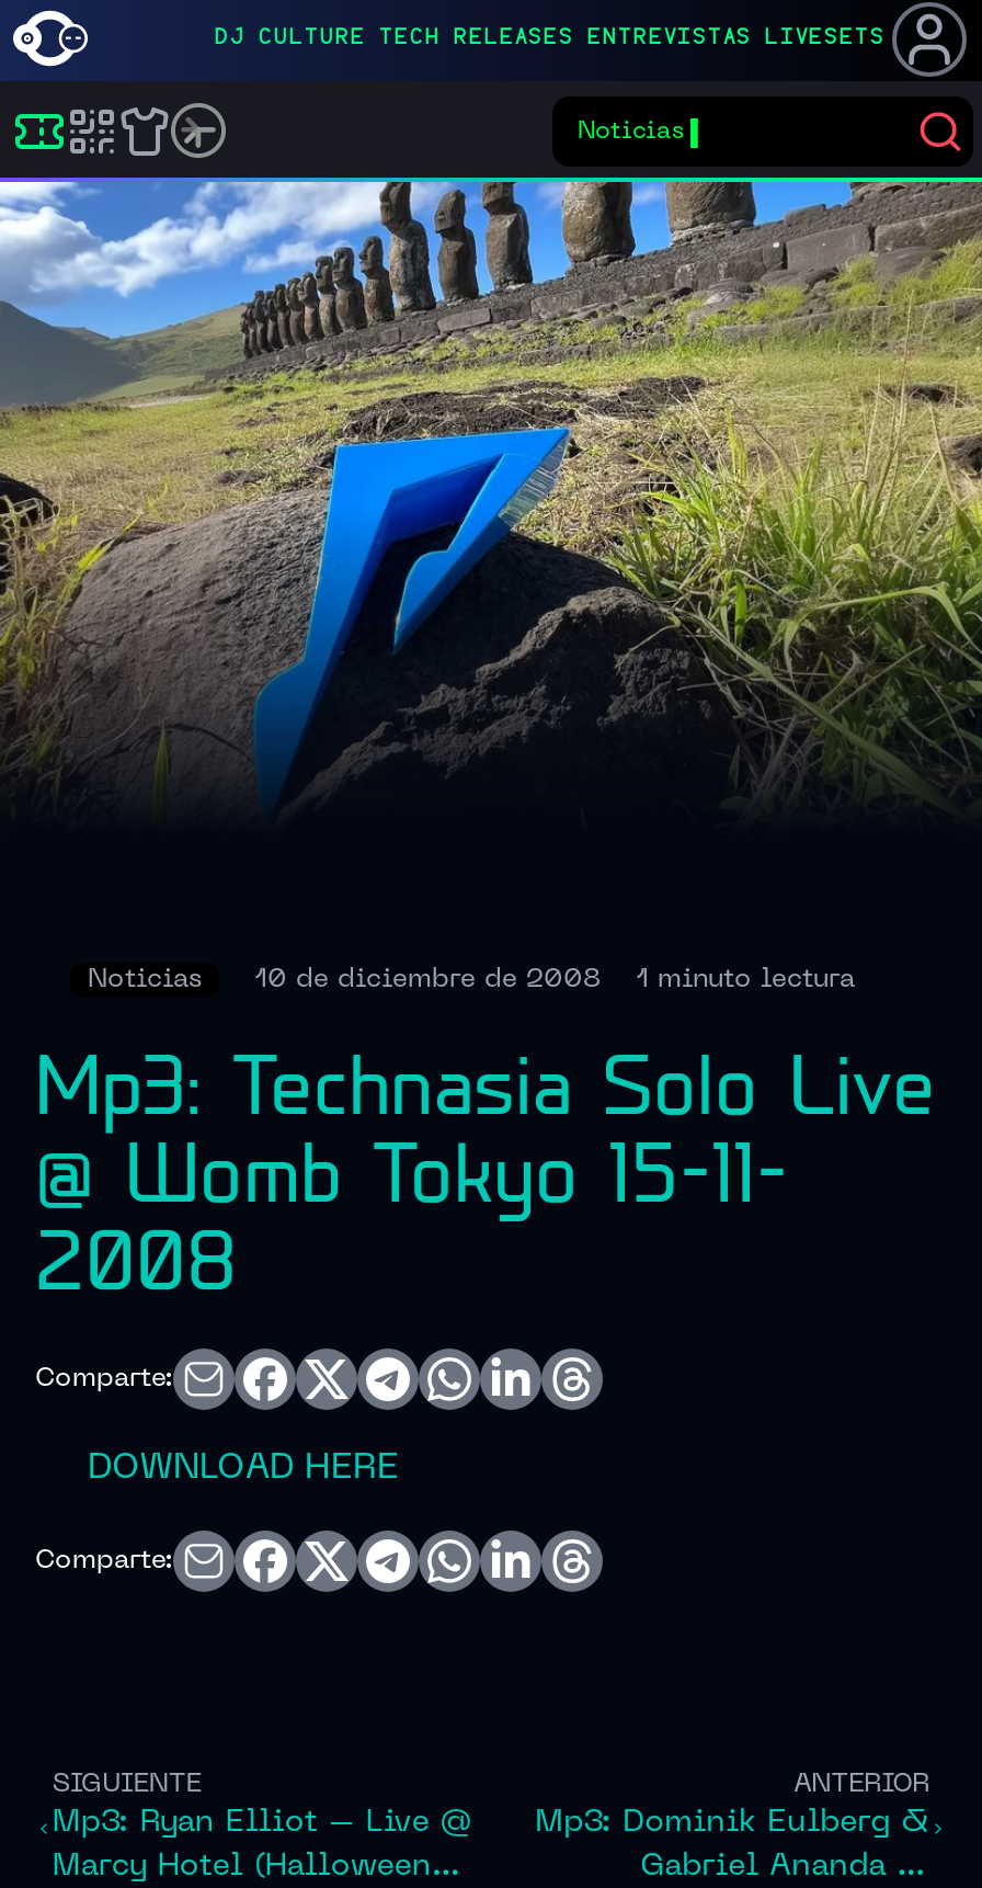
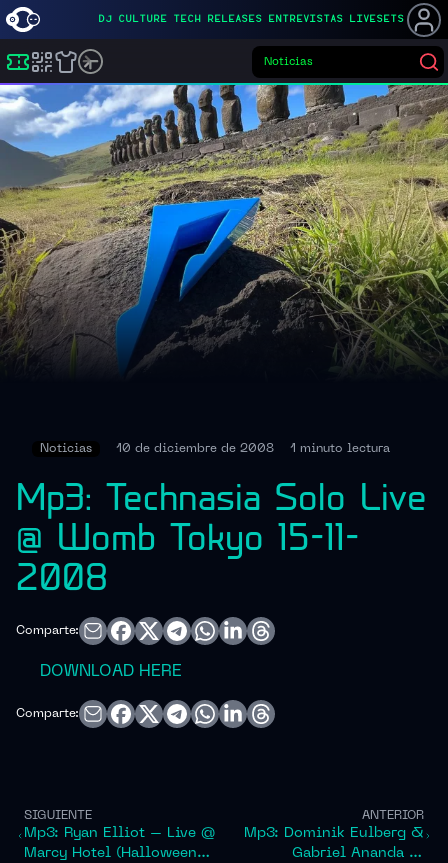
- Noticias
+ Not
